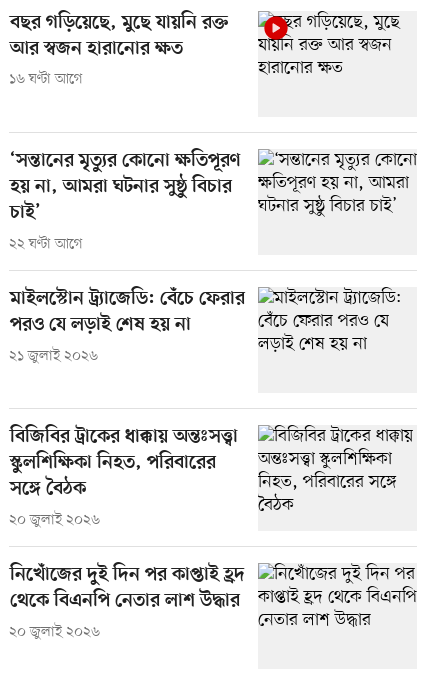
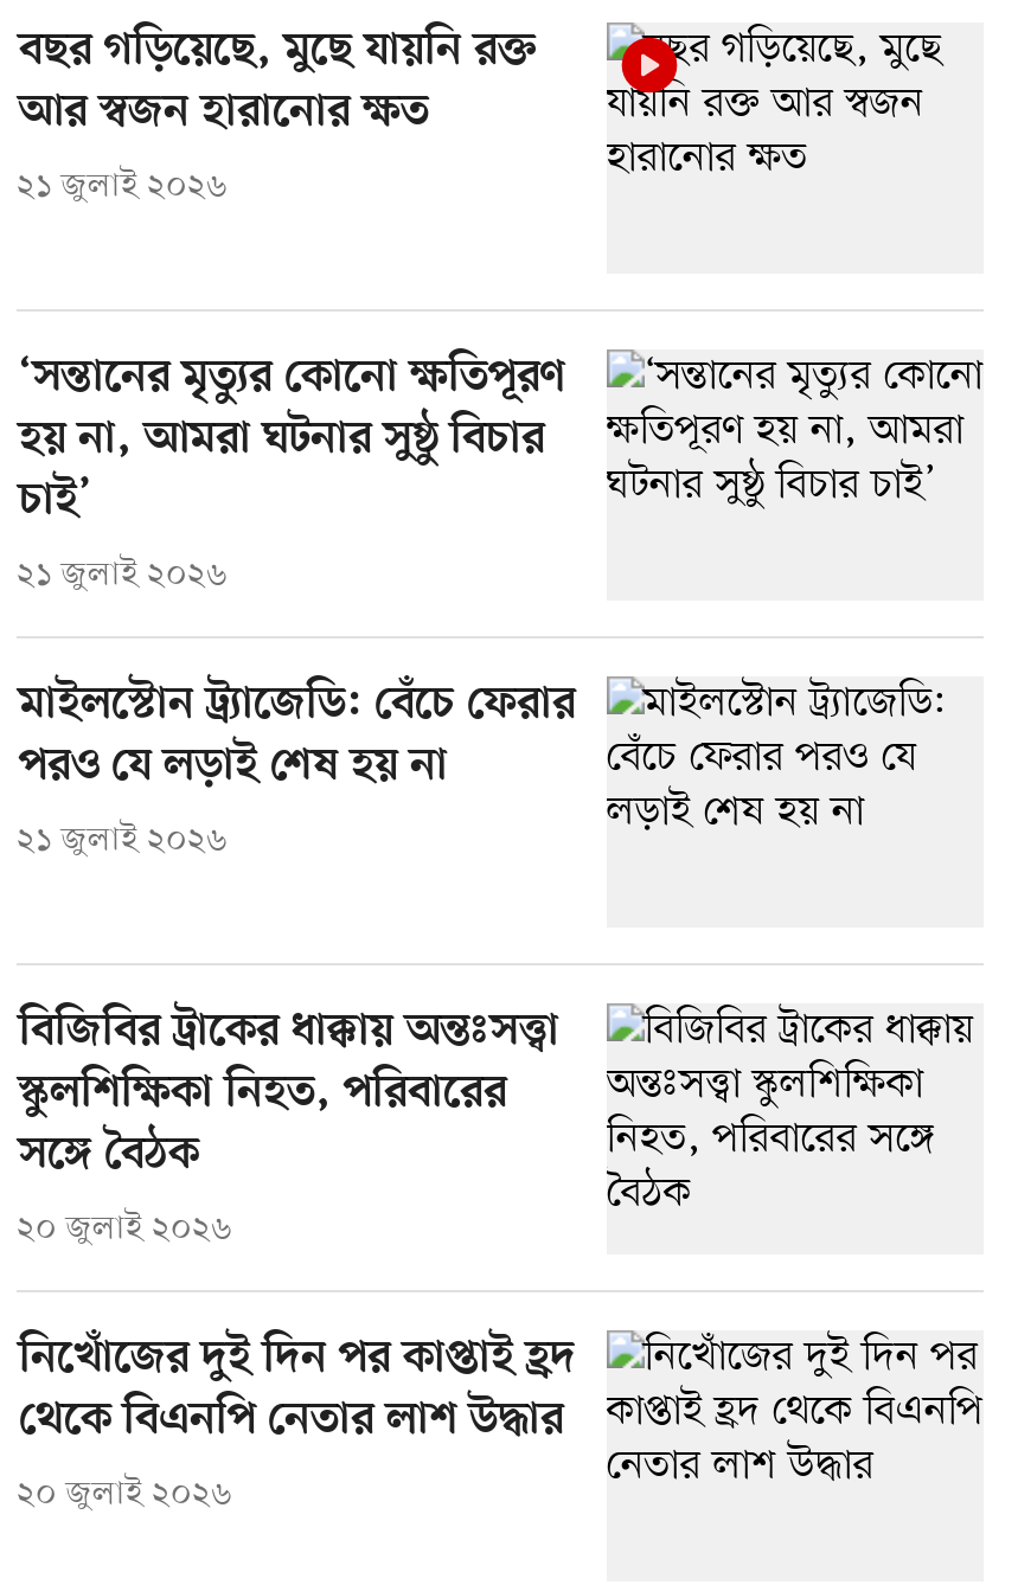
- ১৬ ঘণ্টা আগে
+ ২১ জুলাই ২০২৬

- ২২ ঘণ্টা আগে
+ ২১ জুলাই ২০২৬
